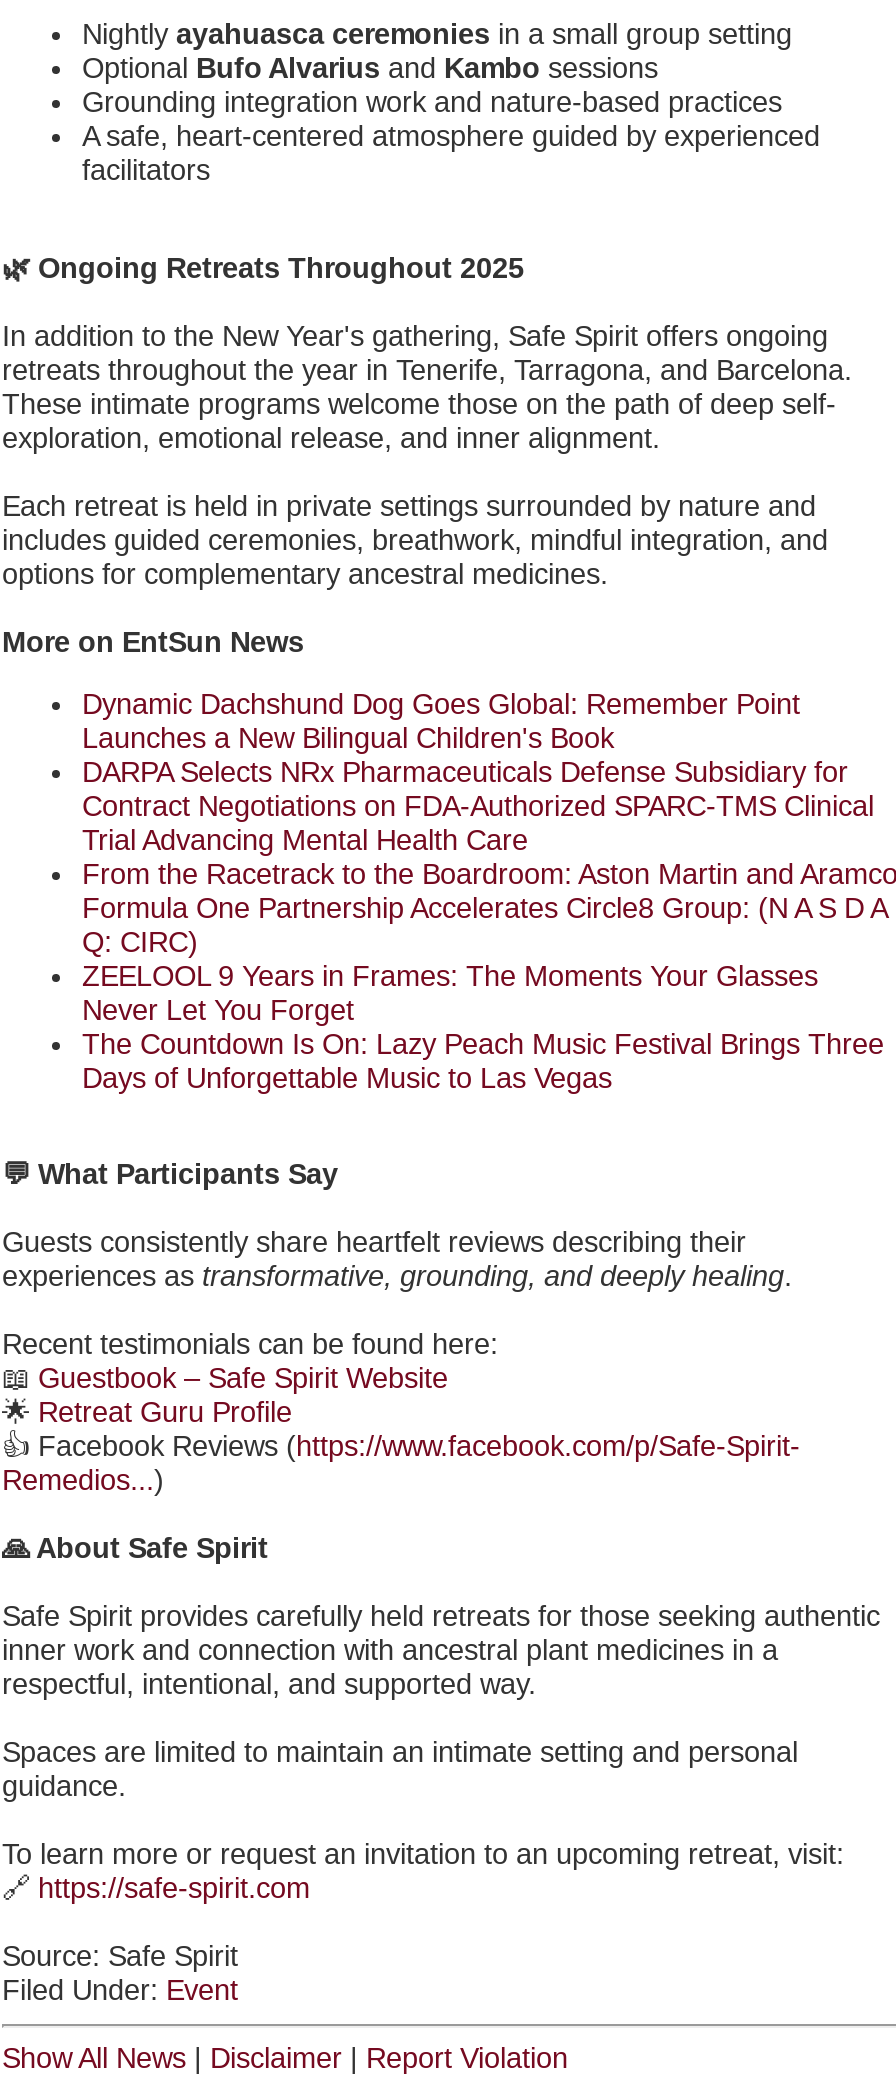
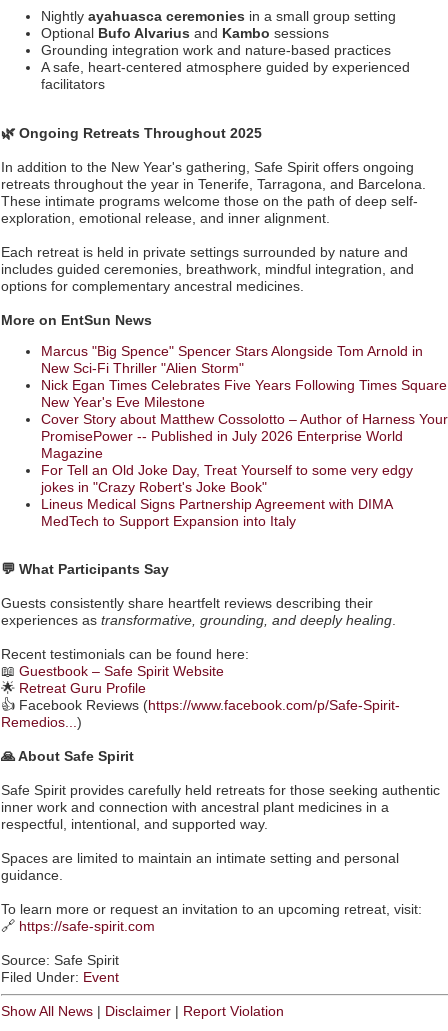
- Dynamic Dachshund Dog Goes Global: Remember Point
- Launches a New Bilingual Children's Book
- DARPA Selects NRx Pharmaceuticals Defense Subsidiary for
- Contract Negotiations on FDA-Authorized SPARC-TMS Clinical
- Trial Advancing Mental Health Care
- From the Racetrack to the Boardroom: Aston Martin and Aramco
- Formula One Partnership Accelerates Circle8 Group: (N A S D A
- Q: CIRC)
- ZEELOOL 9 Years in Frames: The Moments Your Glasses
- Never Let You Forget
- The Countdown Is On: Lazy Peach Music Festival Brings Three
- Days of Unforgettable Music to Las Vegas
+ Marcus "Big Spence" Spencer Stars Alongside Tom Arnold in
+ New Sci-Fi Thriller "Alien Storm"
+ Nick Egan Times Celebrates Five Years Following Times Square
+ New Year's Eve Milestone
+ Cover Story about Matthew Cossolotto – Author of Harness Your
+ PromisePower -- Published in July 2026 Enterprise World
+ Magazine
+ For Tell an Old Joke Day, Treat Yourself to some very edgy
+ jokes in "Crazy Robert's Joke Book"
+ Lineus Medical Signs Partnership Agreement with DIMA
+ MedTech to Support Expansion into Italy
